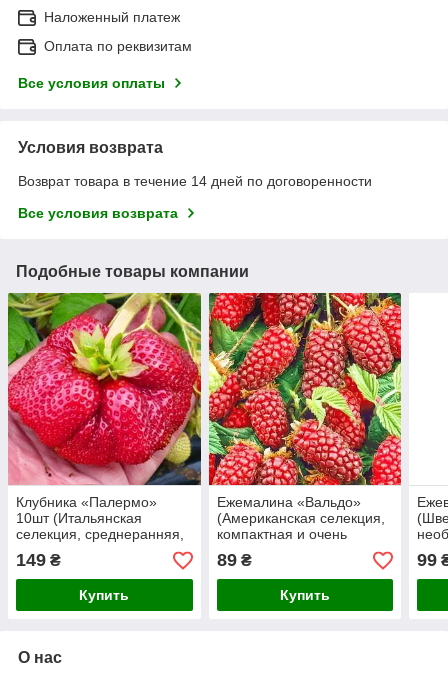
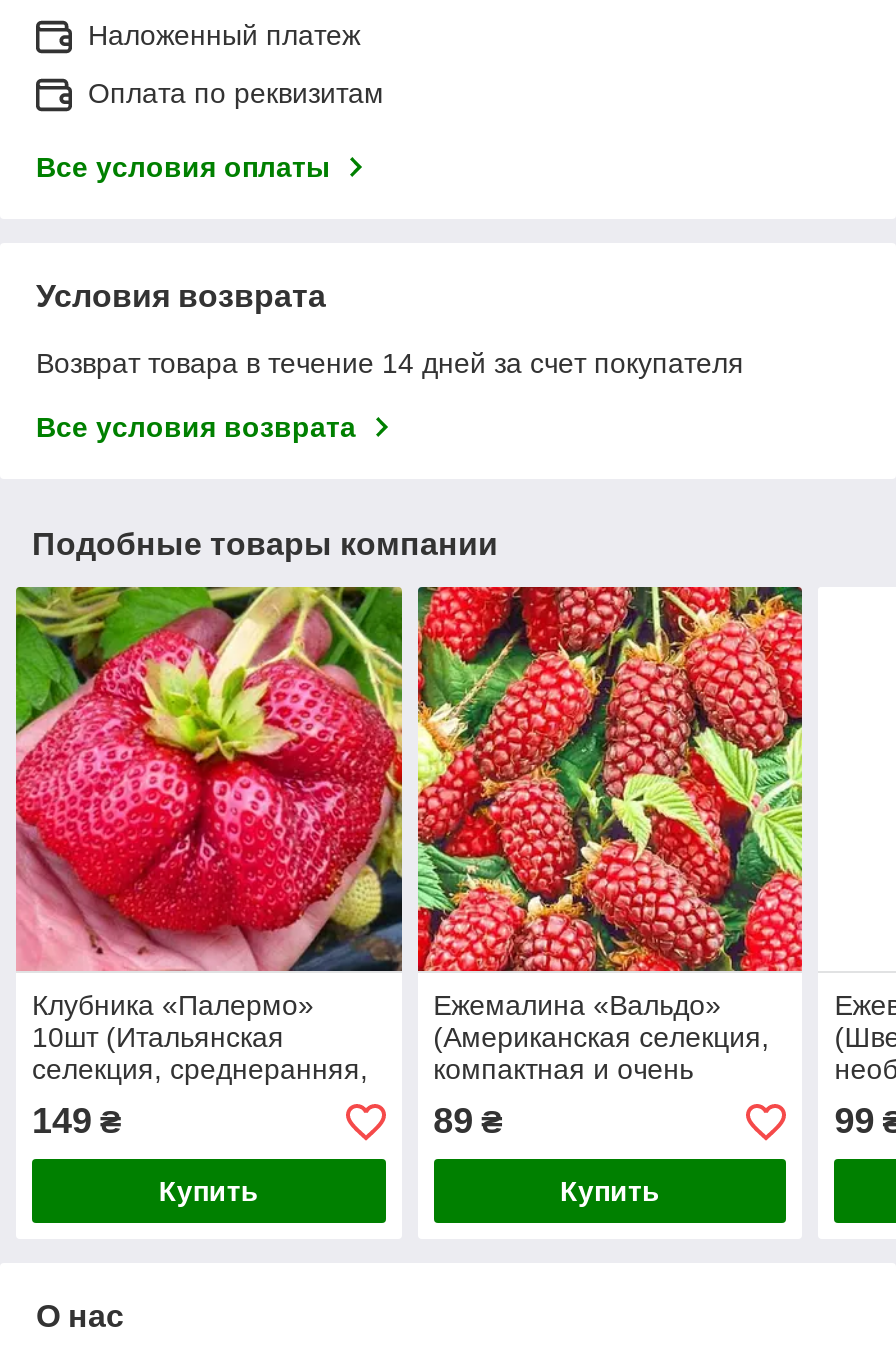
- Возврат товара в течение 14 дней по договоренности
+ Возврат товара в течение 14 дней за счет покупателя
